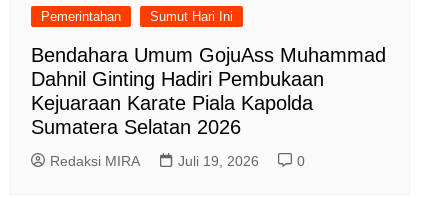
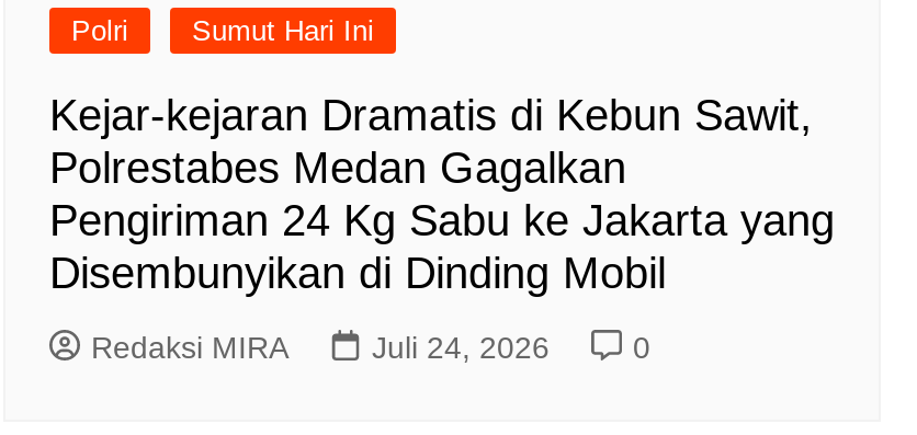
- Pemerintahan
+ Polri

- Bendahara Umum GojuAss Muhammad
- Dahnil Ginting Hadiri Pembukaan
- Kejuaraan Karate Piala Kapolda
- Sumatera Selatan 2026
+ Kejar-kejaran Dramatis di Kebun Sawit,
+ Polrestabes Medan Gagalkan
+ Pengiriman 24 Kg Sabu ke Jakarta yang
+ Disembunyikan di Dinding Mobil

- Juli 19, 2026
+ Juli 24, 2026
